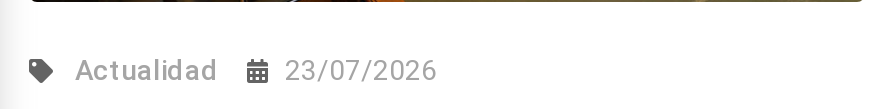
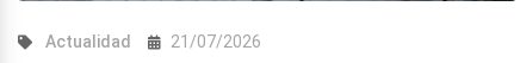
- 23/07/2026
+ 21/07/2026
